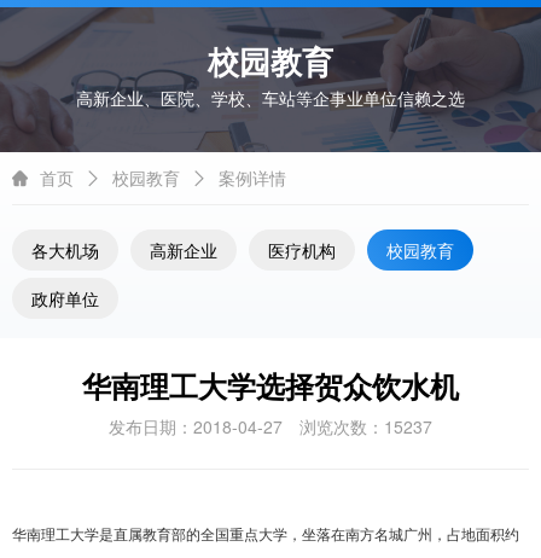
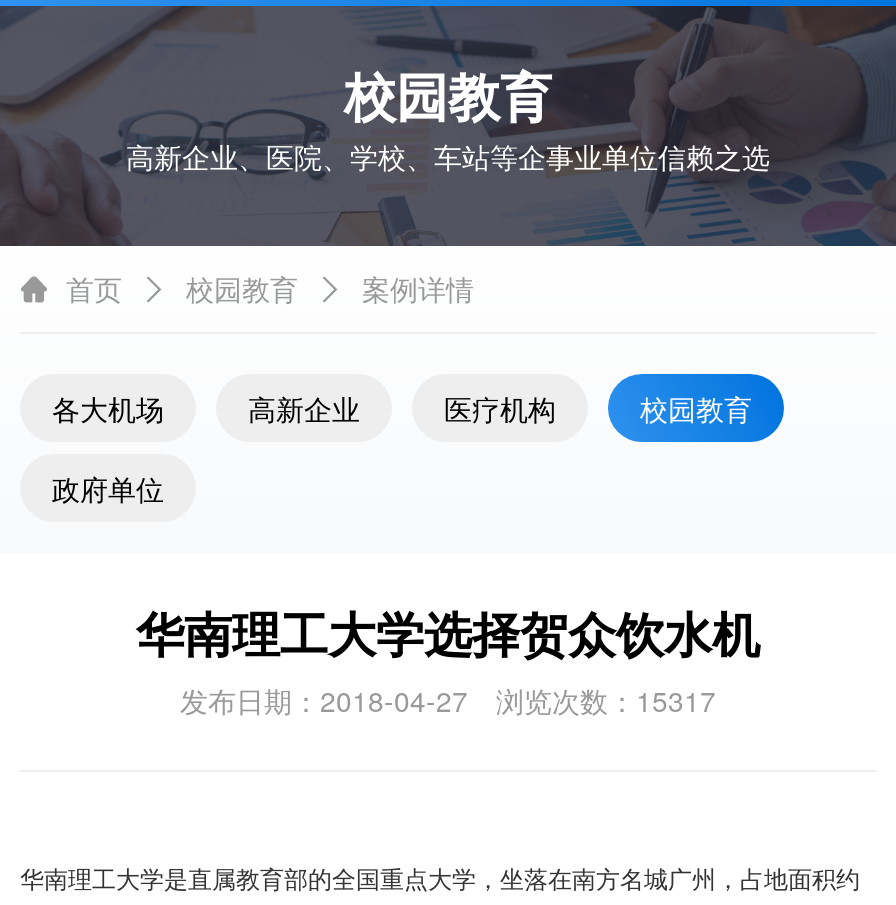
- 发布日期：2018-04-27 浏览次数：15237
+ 发布日期：2018-04-27 浏览次数：15317
